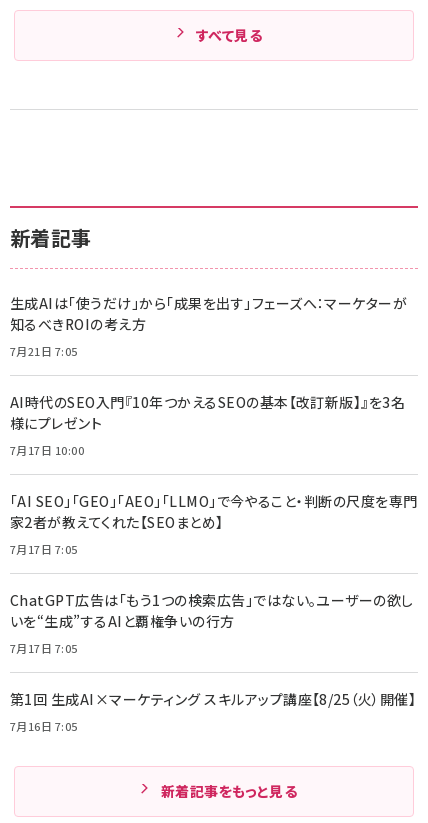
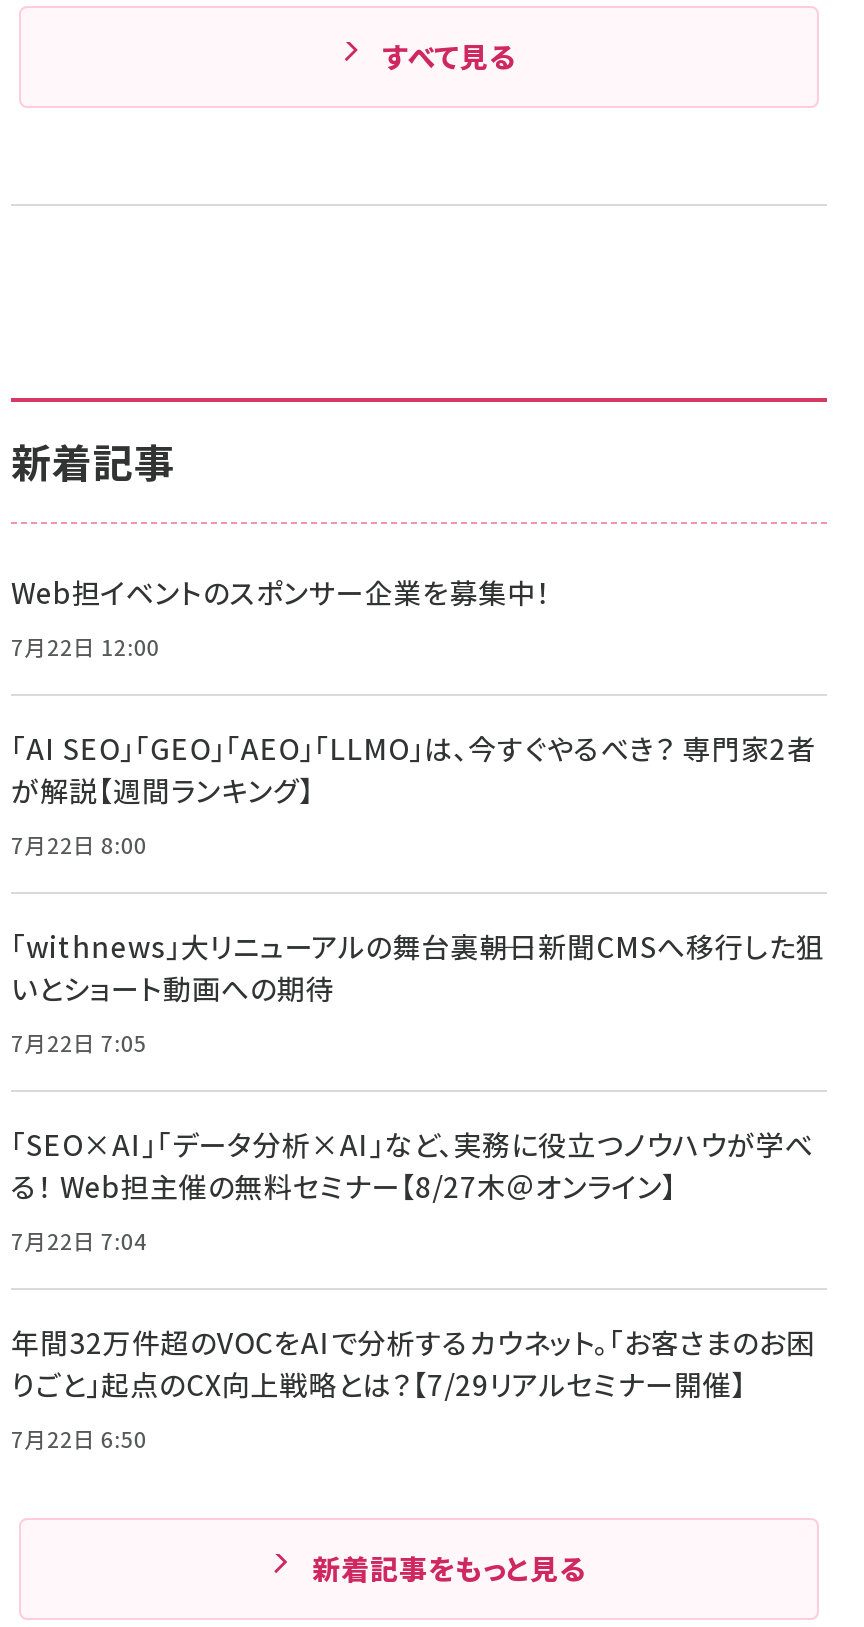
- 生成AIは「使うだけ」から「成果を出す」フェーズへ：マーケターが
- 知るべきROIの考え方
- 7月21日 7:05
+ Web担イベントのスポンサー企業を募集中！
+ 7月22日 12:00

- AI時代のSEO入門『10年つかえるSEOの基本【改訂新版】』を3名
- 様にプレゼント
- 7月17日 10:00
+ 「AI SEO」「GEO」「AEO」「LLMO」は、今すぐやるべき？ 専門家2者
+ が解説【週間ランキング】
+ 7月22日 8:00

- 「AI SEO」「GEO」「AEO」「LLMO」で今やること・判断の尺度を専門
- 家2者が教えてくれた【SEOまとめ】
- 7月17日 7:05
+ 「withnews」大リニューアルの舞台裏――朝日新聞CMSへ移行した狙
+ いとショート動画への期待
+ 7月22日 7:05

- ChatGPT広告は「もう1つの検索広告」ではない。ユーザーの欲し
- いを“生成”するAIと覇権争いの行方
- 7月17日 7:05
+ 「SEO×AI」「データ分析×AI」など、実務に役立つノウハウが学べ
+ る！ Web担主催の無料セミナー【8/27木＠オンライン】
+ 7月22日 7:04

- 第1回 生成AI×マーケティング スキルアップ講座【8/25（火）開催】
- 7月16日 7:05
+ 年間32万件超のVOCをAIで分析するカウネット。「お客さまのお困
+ りごと」起点のCX向上戦略とは？【7/29リアルセミナー開催】
+ 7月22日 6:50
